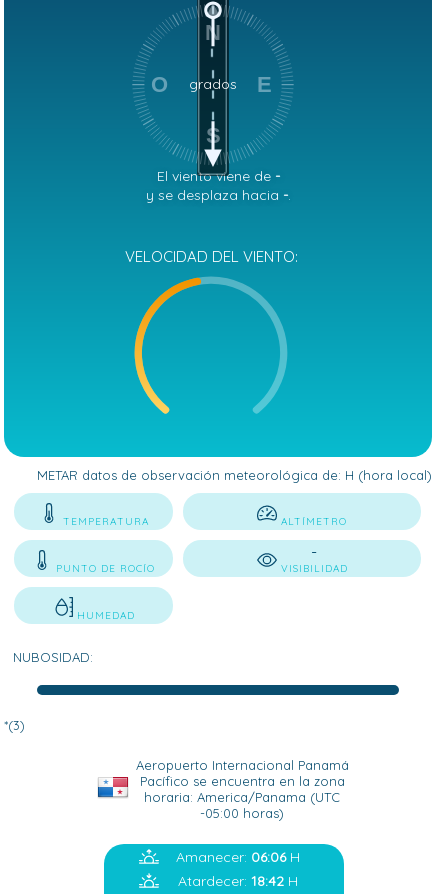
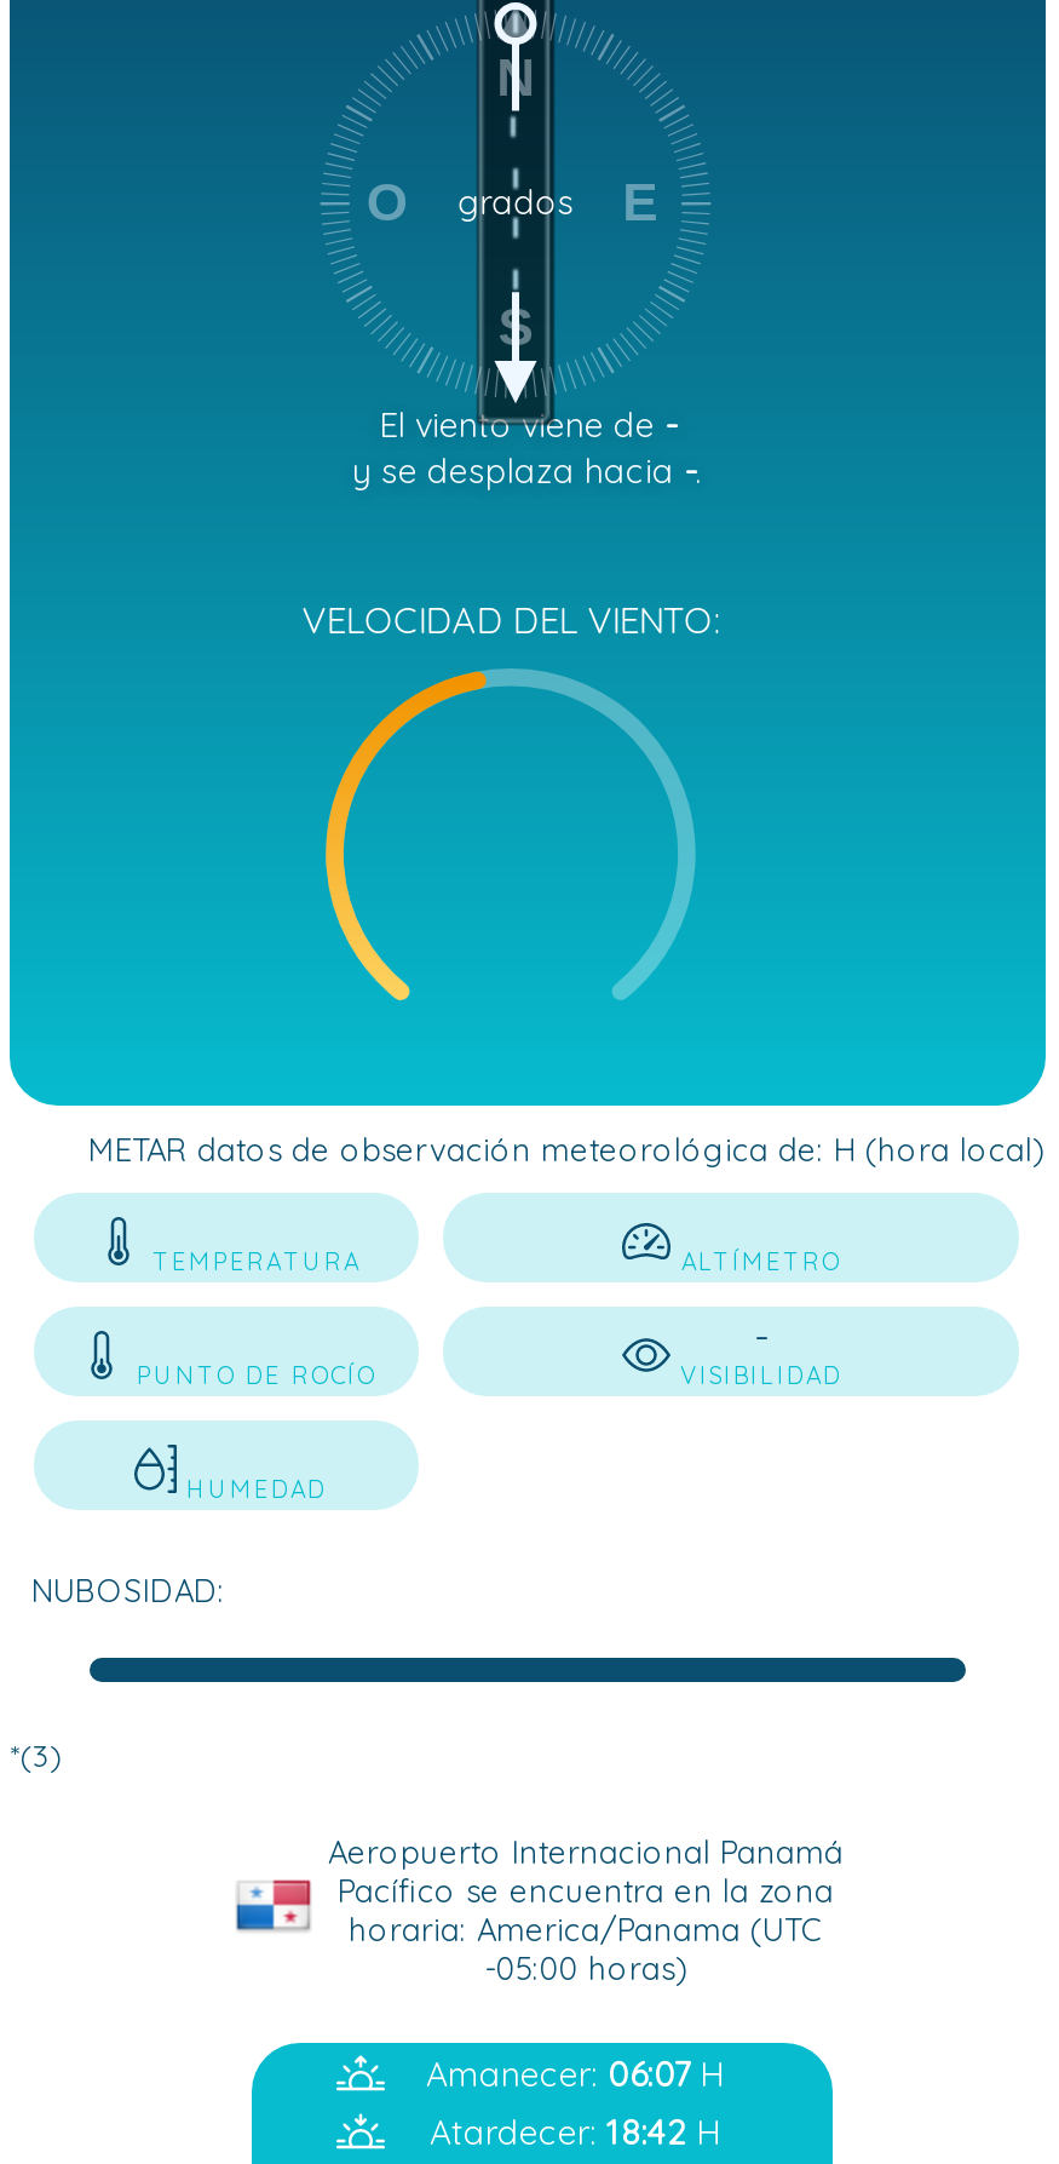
- Amanecer: 06:06 H
+ Amanecer: 06:07 H
